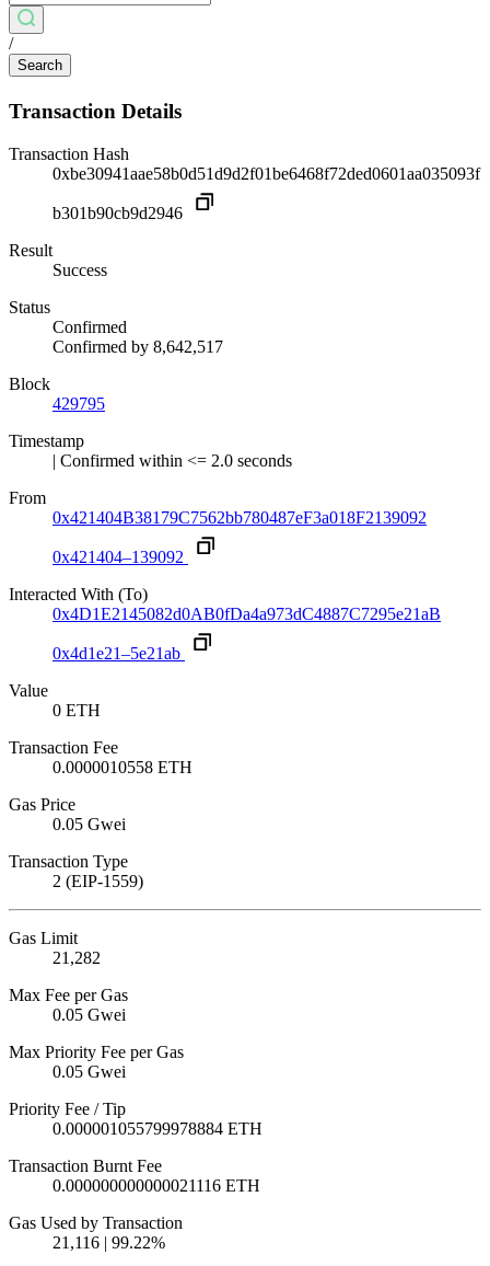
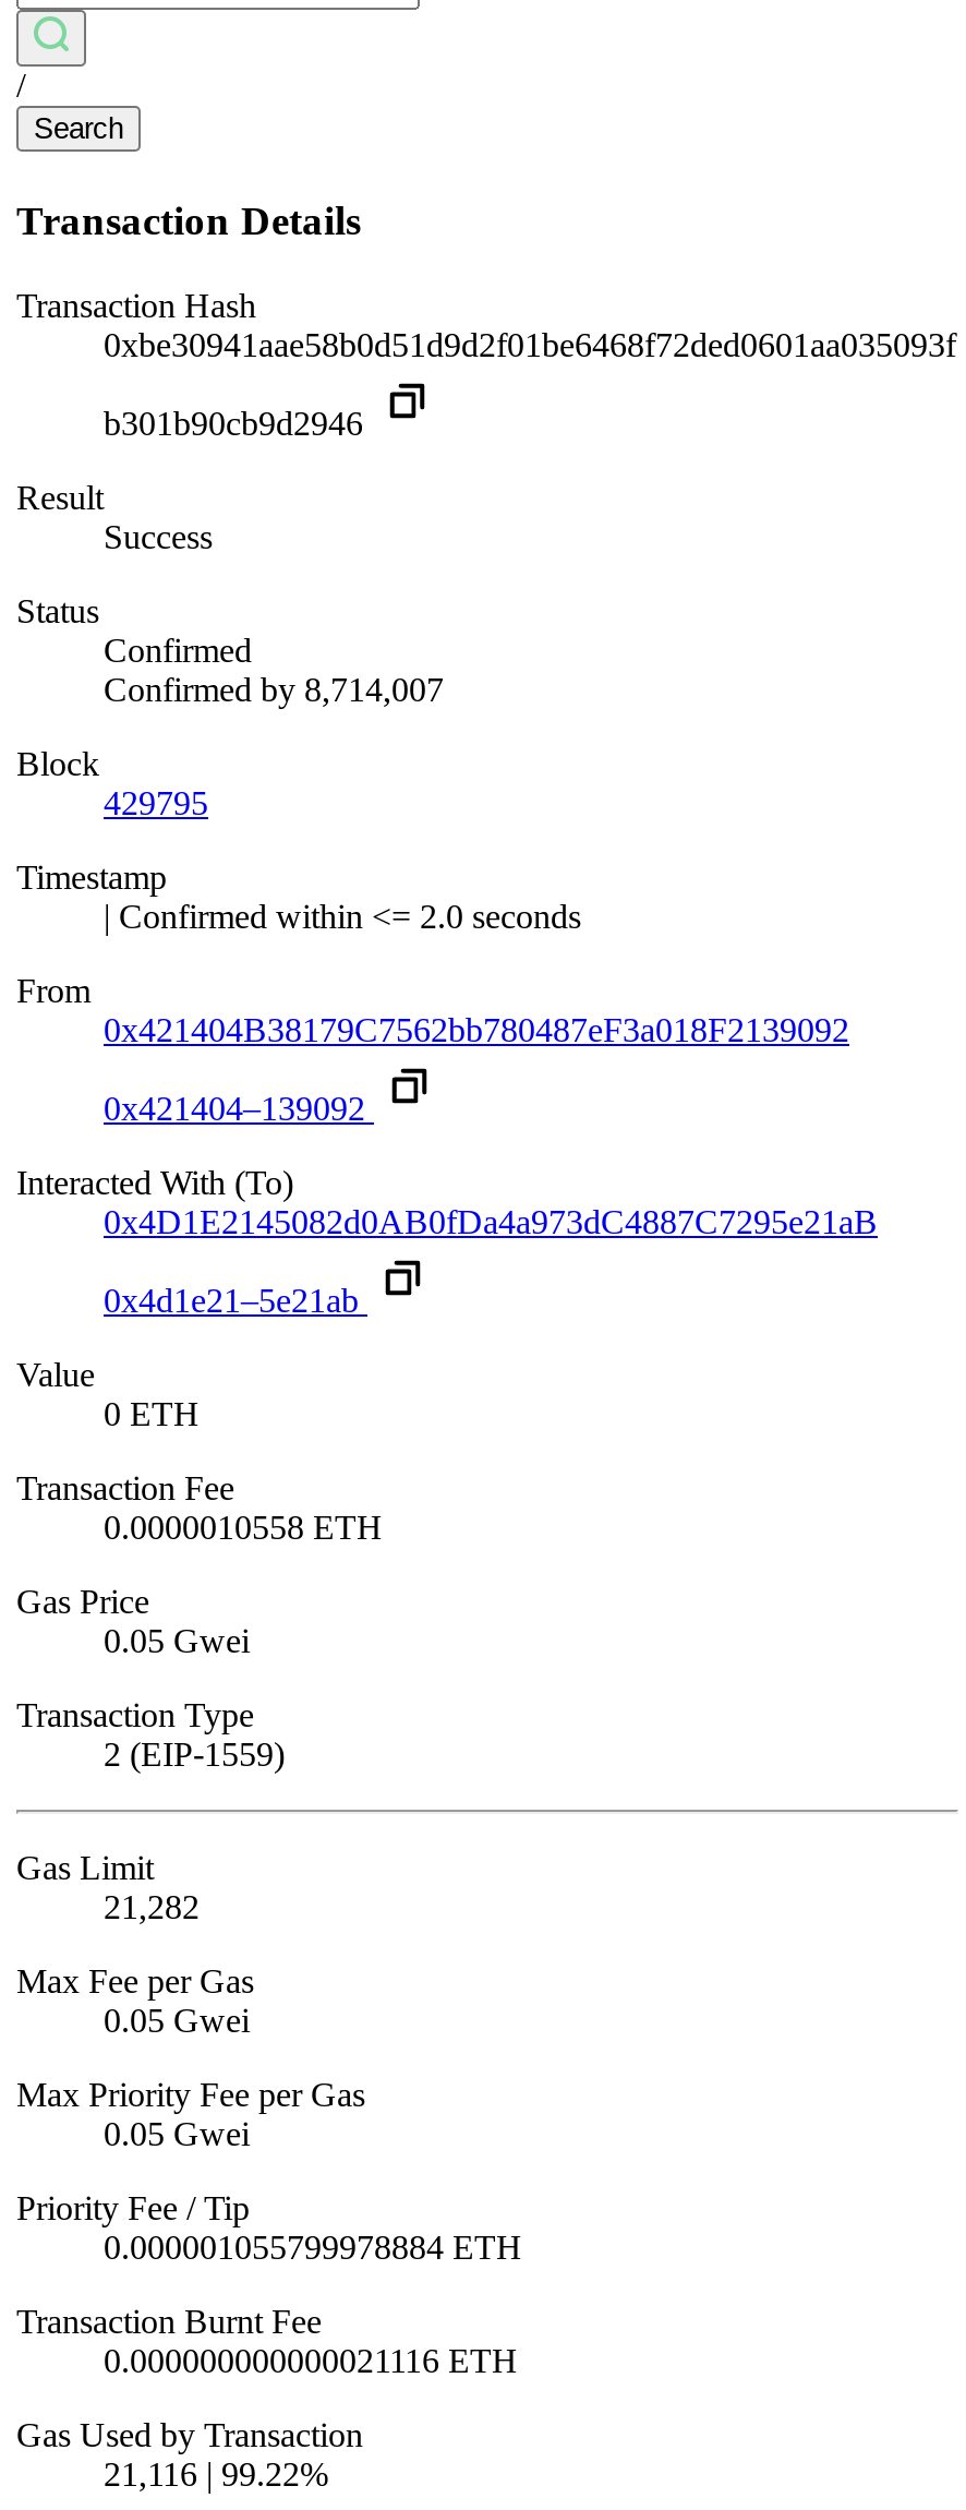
- Confirmed by 8,642,517
+ Confirmed by 8,714,007
